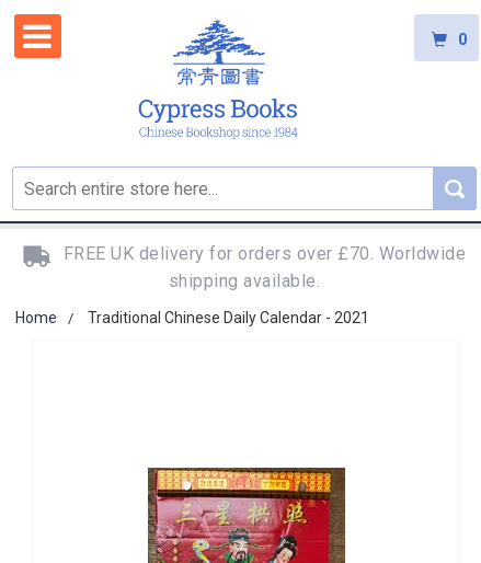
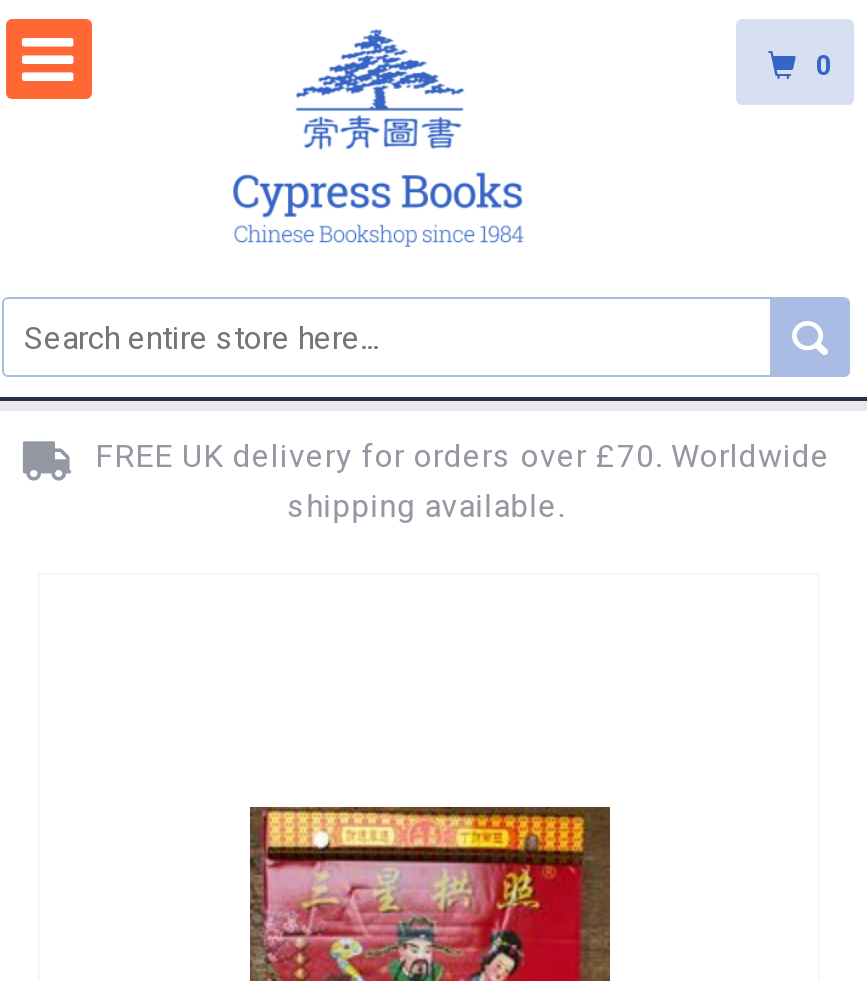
- Home
- Traditional Chinese Daily Calendar - 2021
